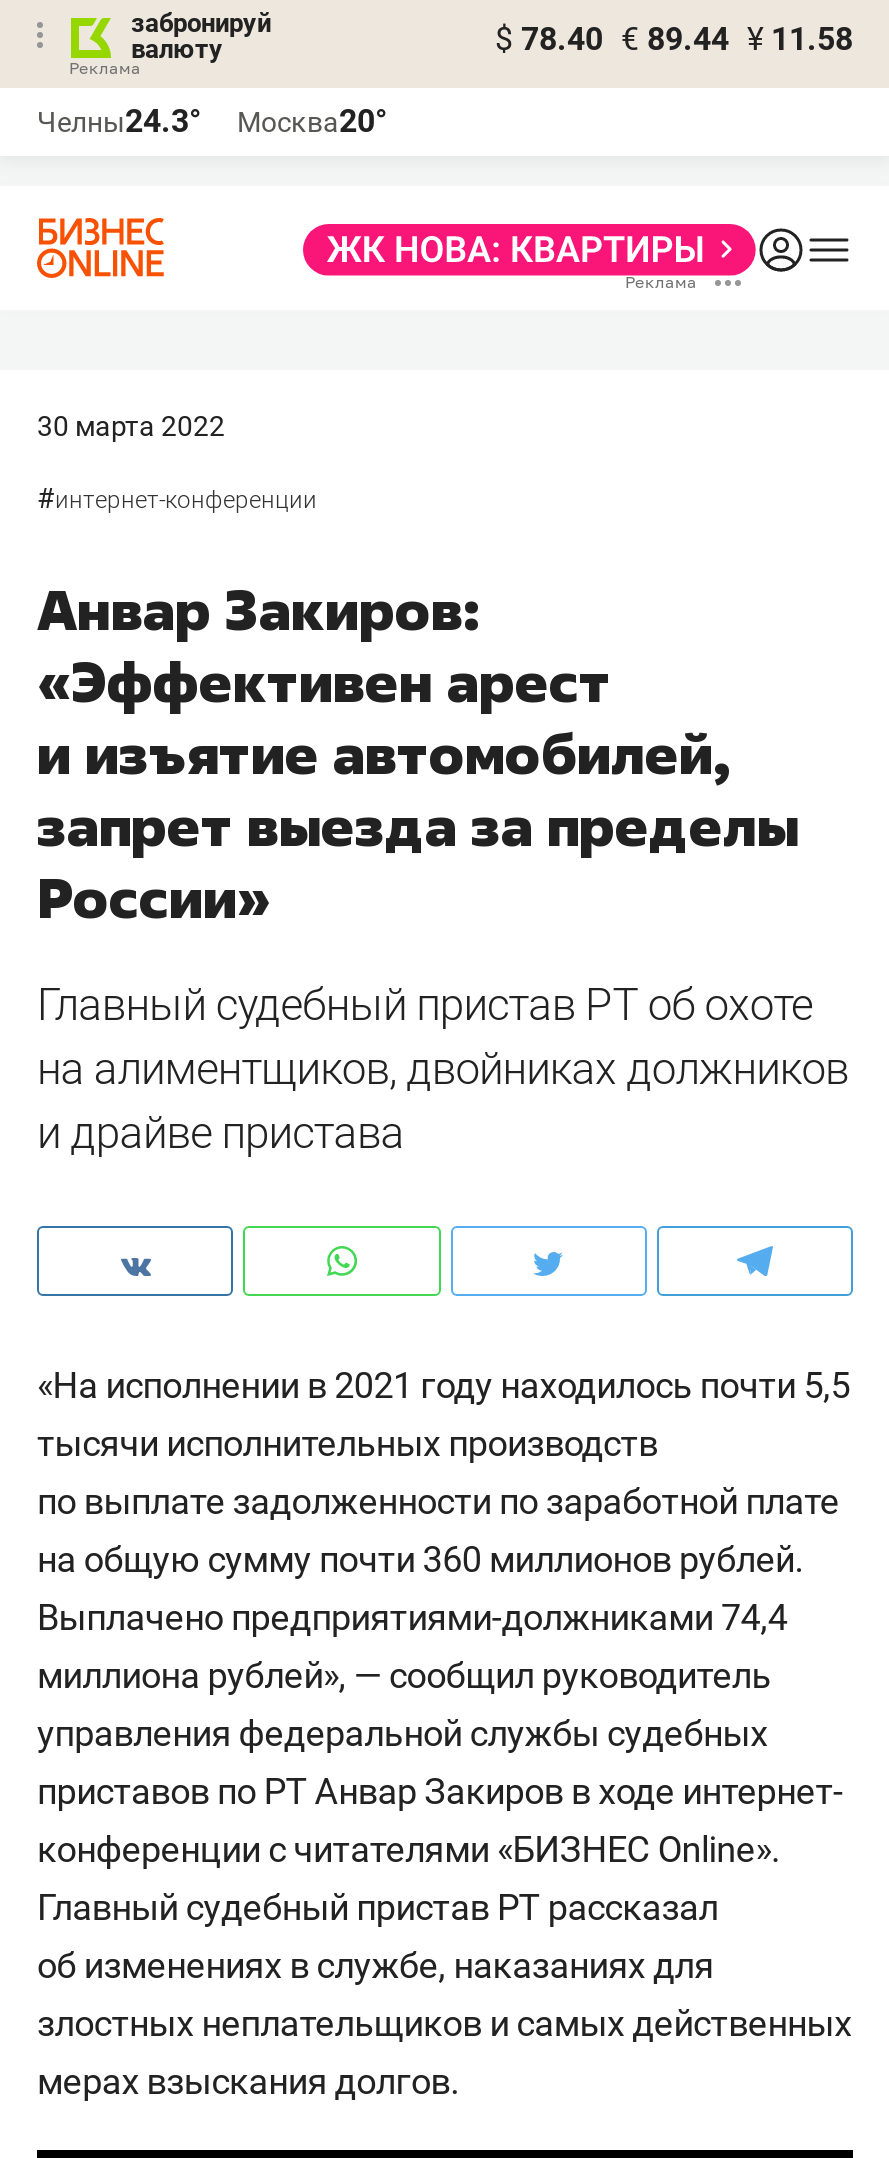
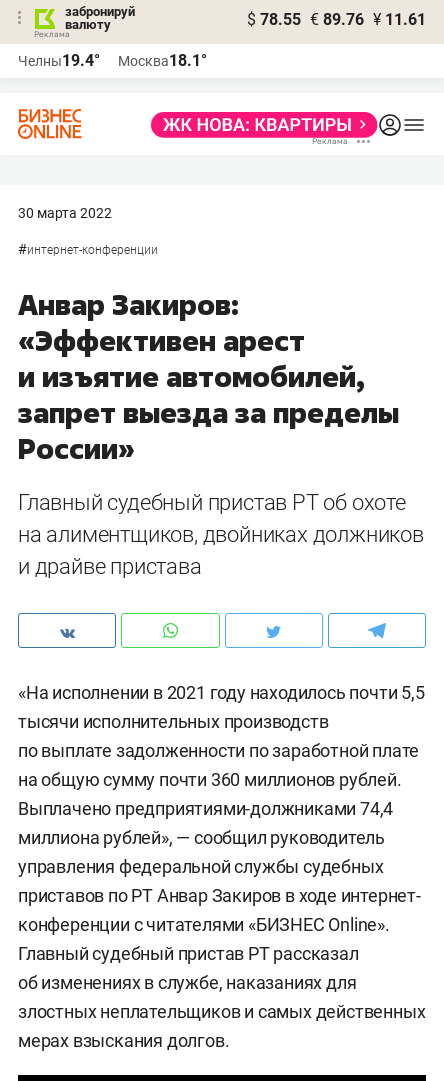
- $ 78.40 € 89.44 ¥ 11.58
+ $ 78.55 € 89.76 ¥ 11.61

- Челны24.3°
+ Челны19.4°

- Москва20°
+ Москва18.1°
